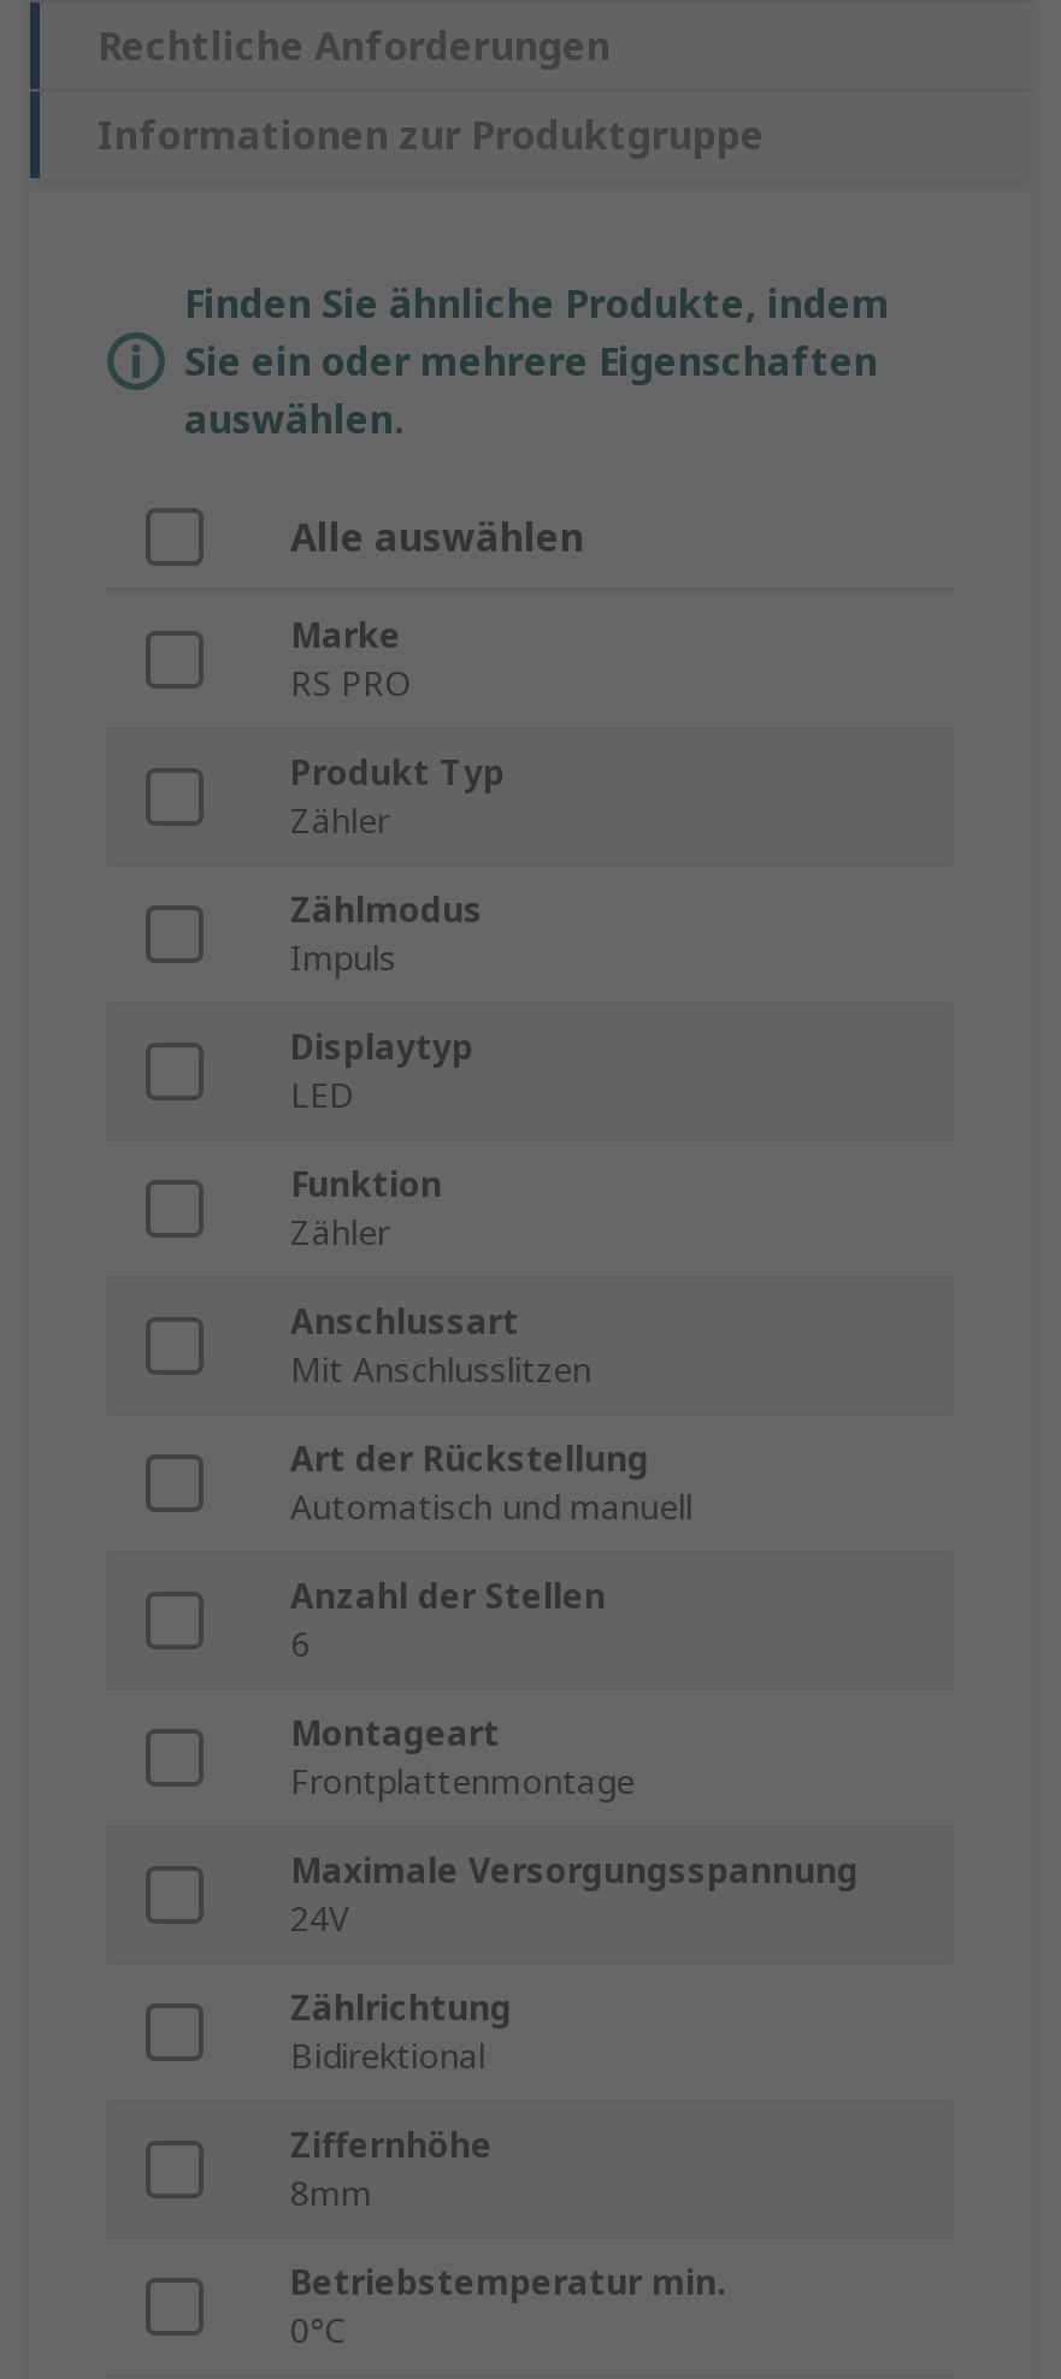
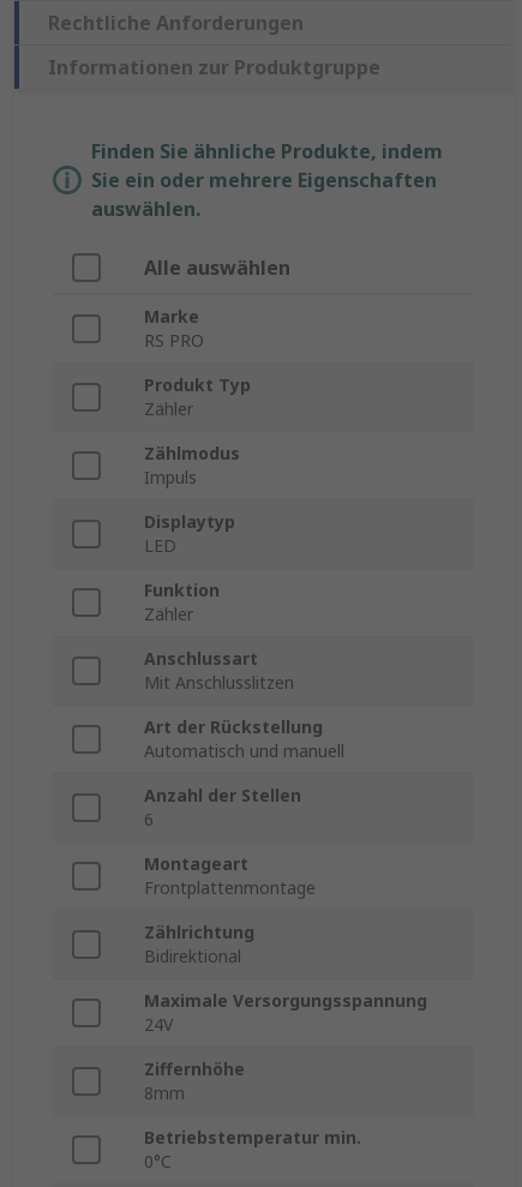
moved down: Maximale Versorgungsspannung | 24V

moved up: Zählrichtung | Bidirektional
